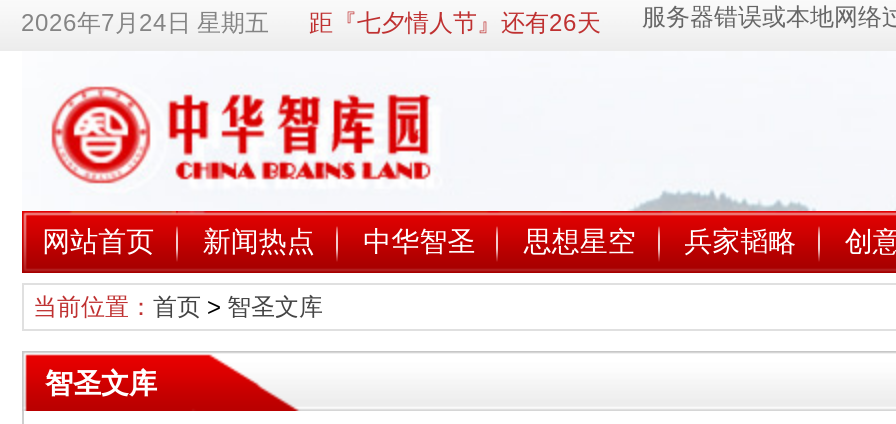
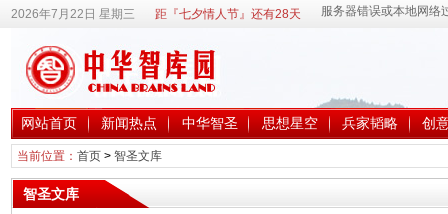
- 2026年7月24日 星期五
+ 2026年7月22日 星期三

- 距『七夕情人节』还有26天
+ 距『七夕情人节』还有28天
